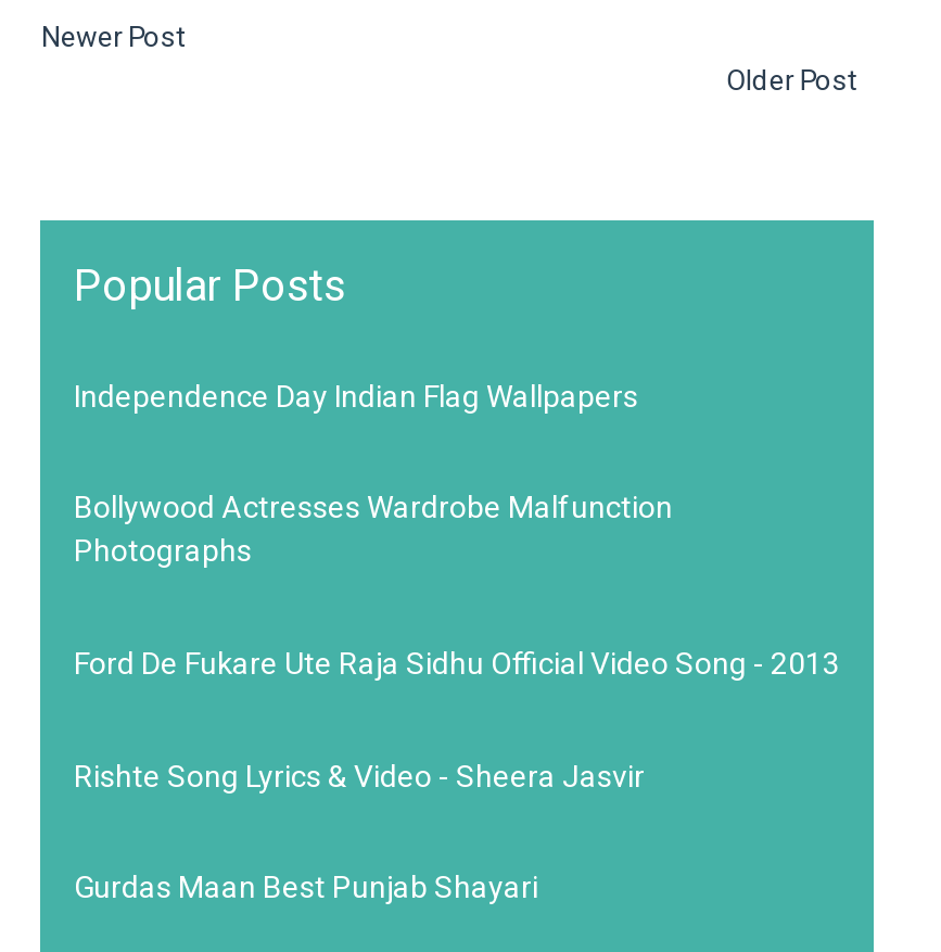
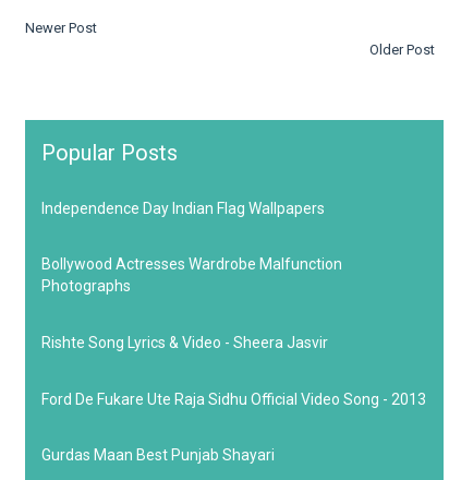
moved down: Ford De Fukare Ute Raja Sidhu Official Video Song - 2013

moved up: Rishte Song Lyrics & Video - Sheera Jasvir
